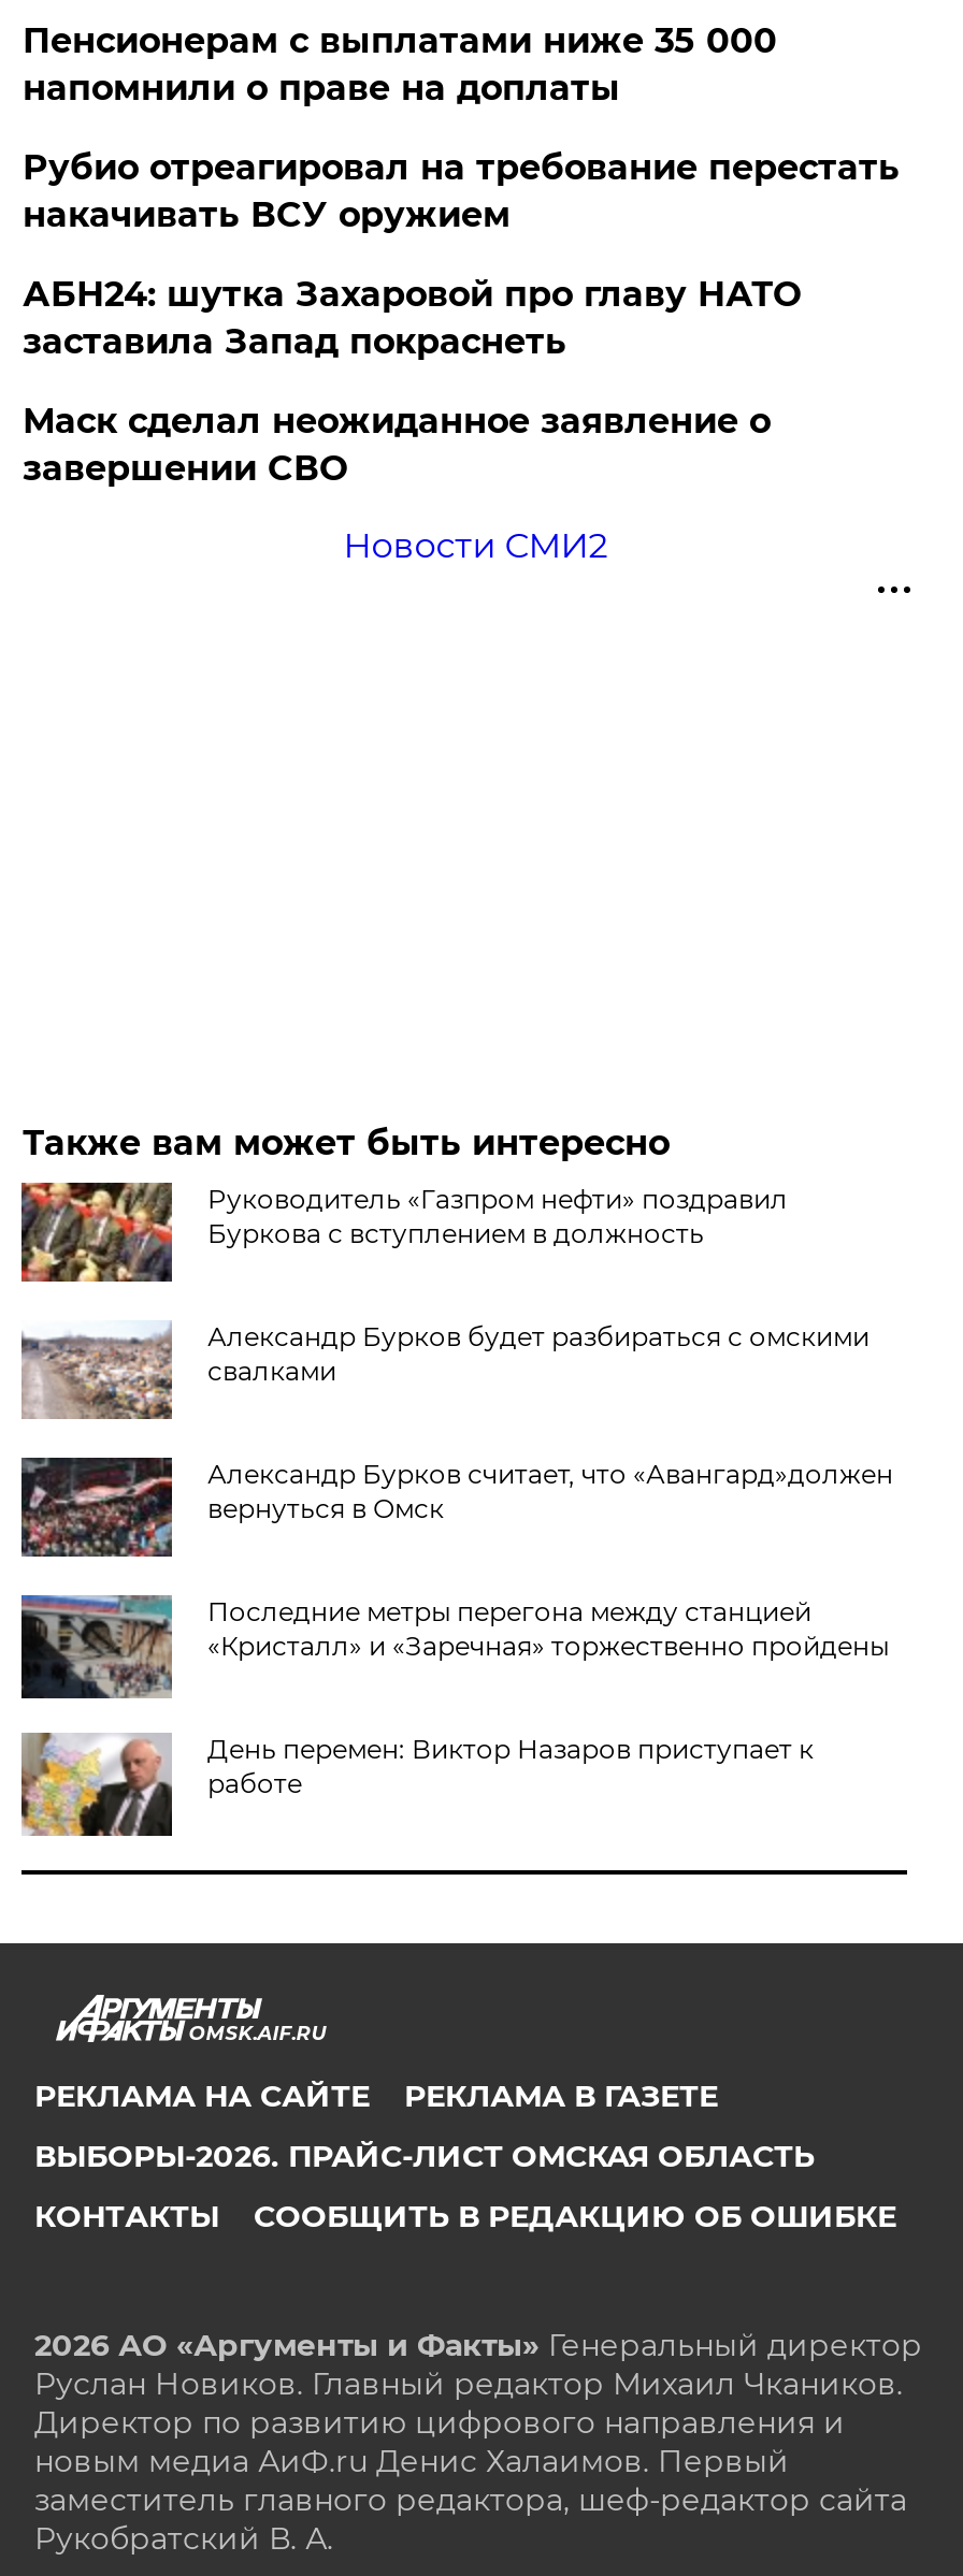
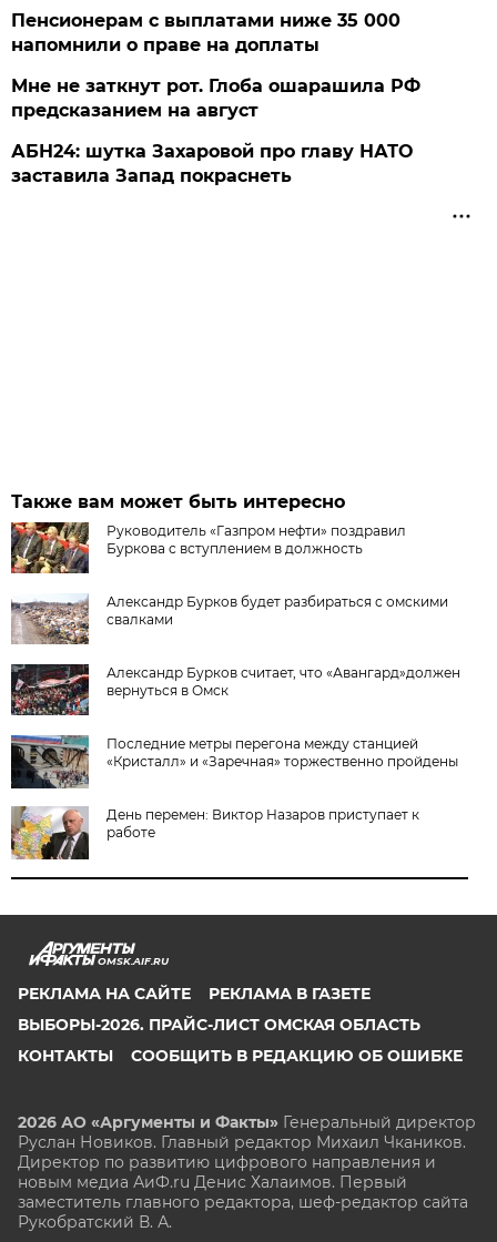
- Рубио отреагировал на требование перестать
- накачивать ВСУ оружием
+ Мне не заткнут рот. Глоба ошарашила РФ
+ предсказанием на август

- Маск сделал неожиданное заявление о
- завершении СВО
- Новости СМИ2
